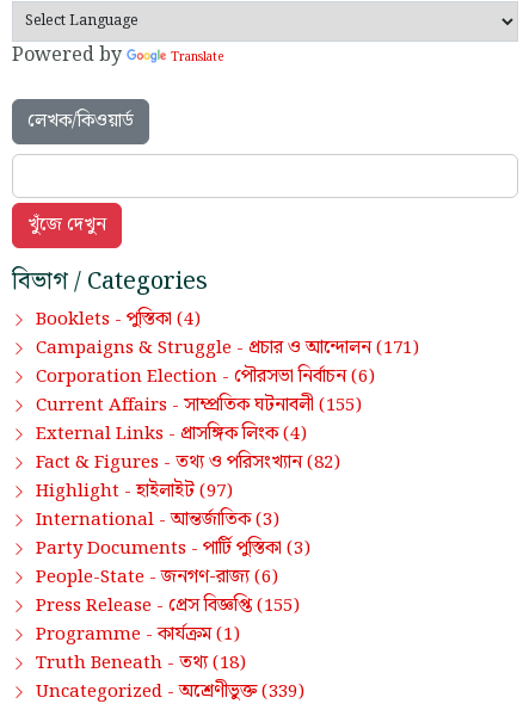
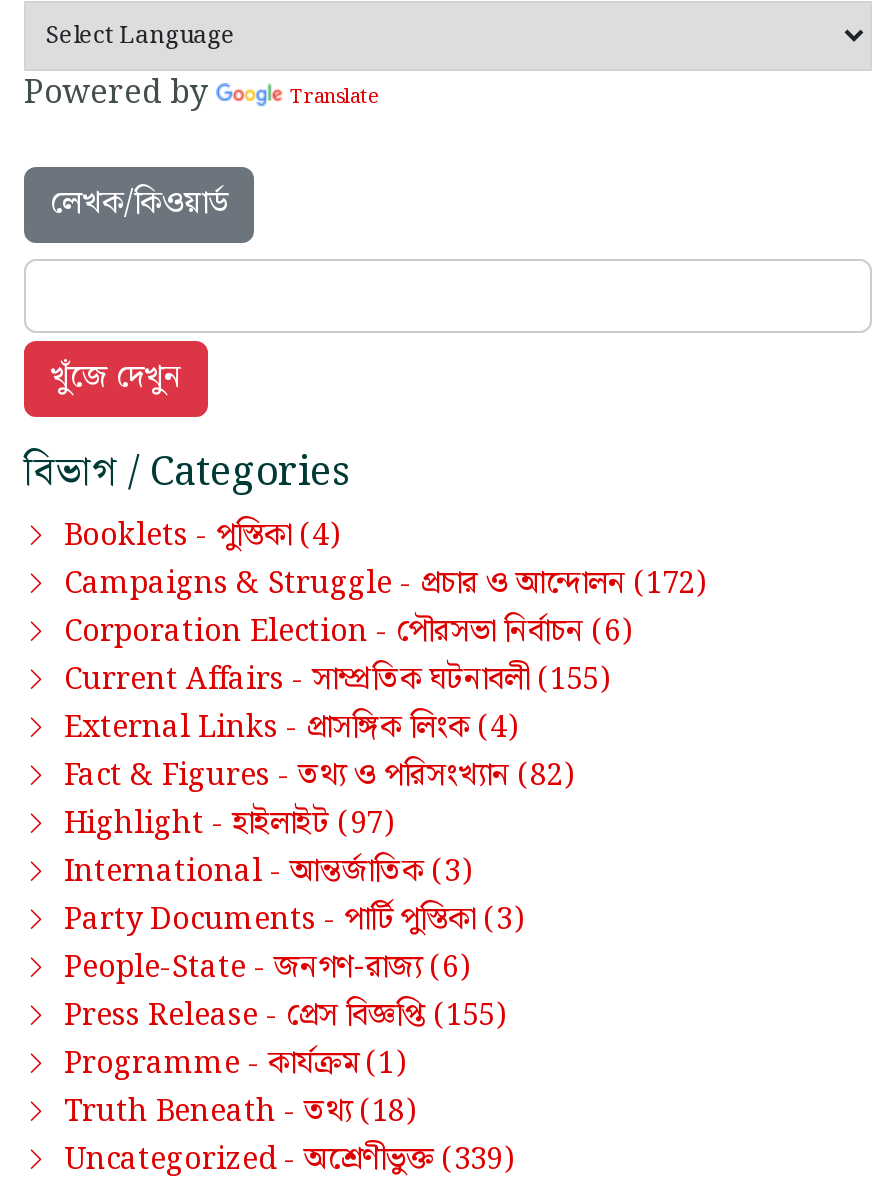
- Campaigns & Struggle - প্রচার ও আন্দোলন (171)
+ Campaigns & Struggle - প্রচার ও আন্দোলন (172)
